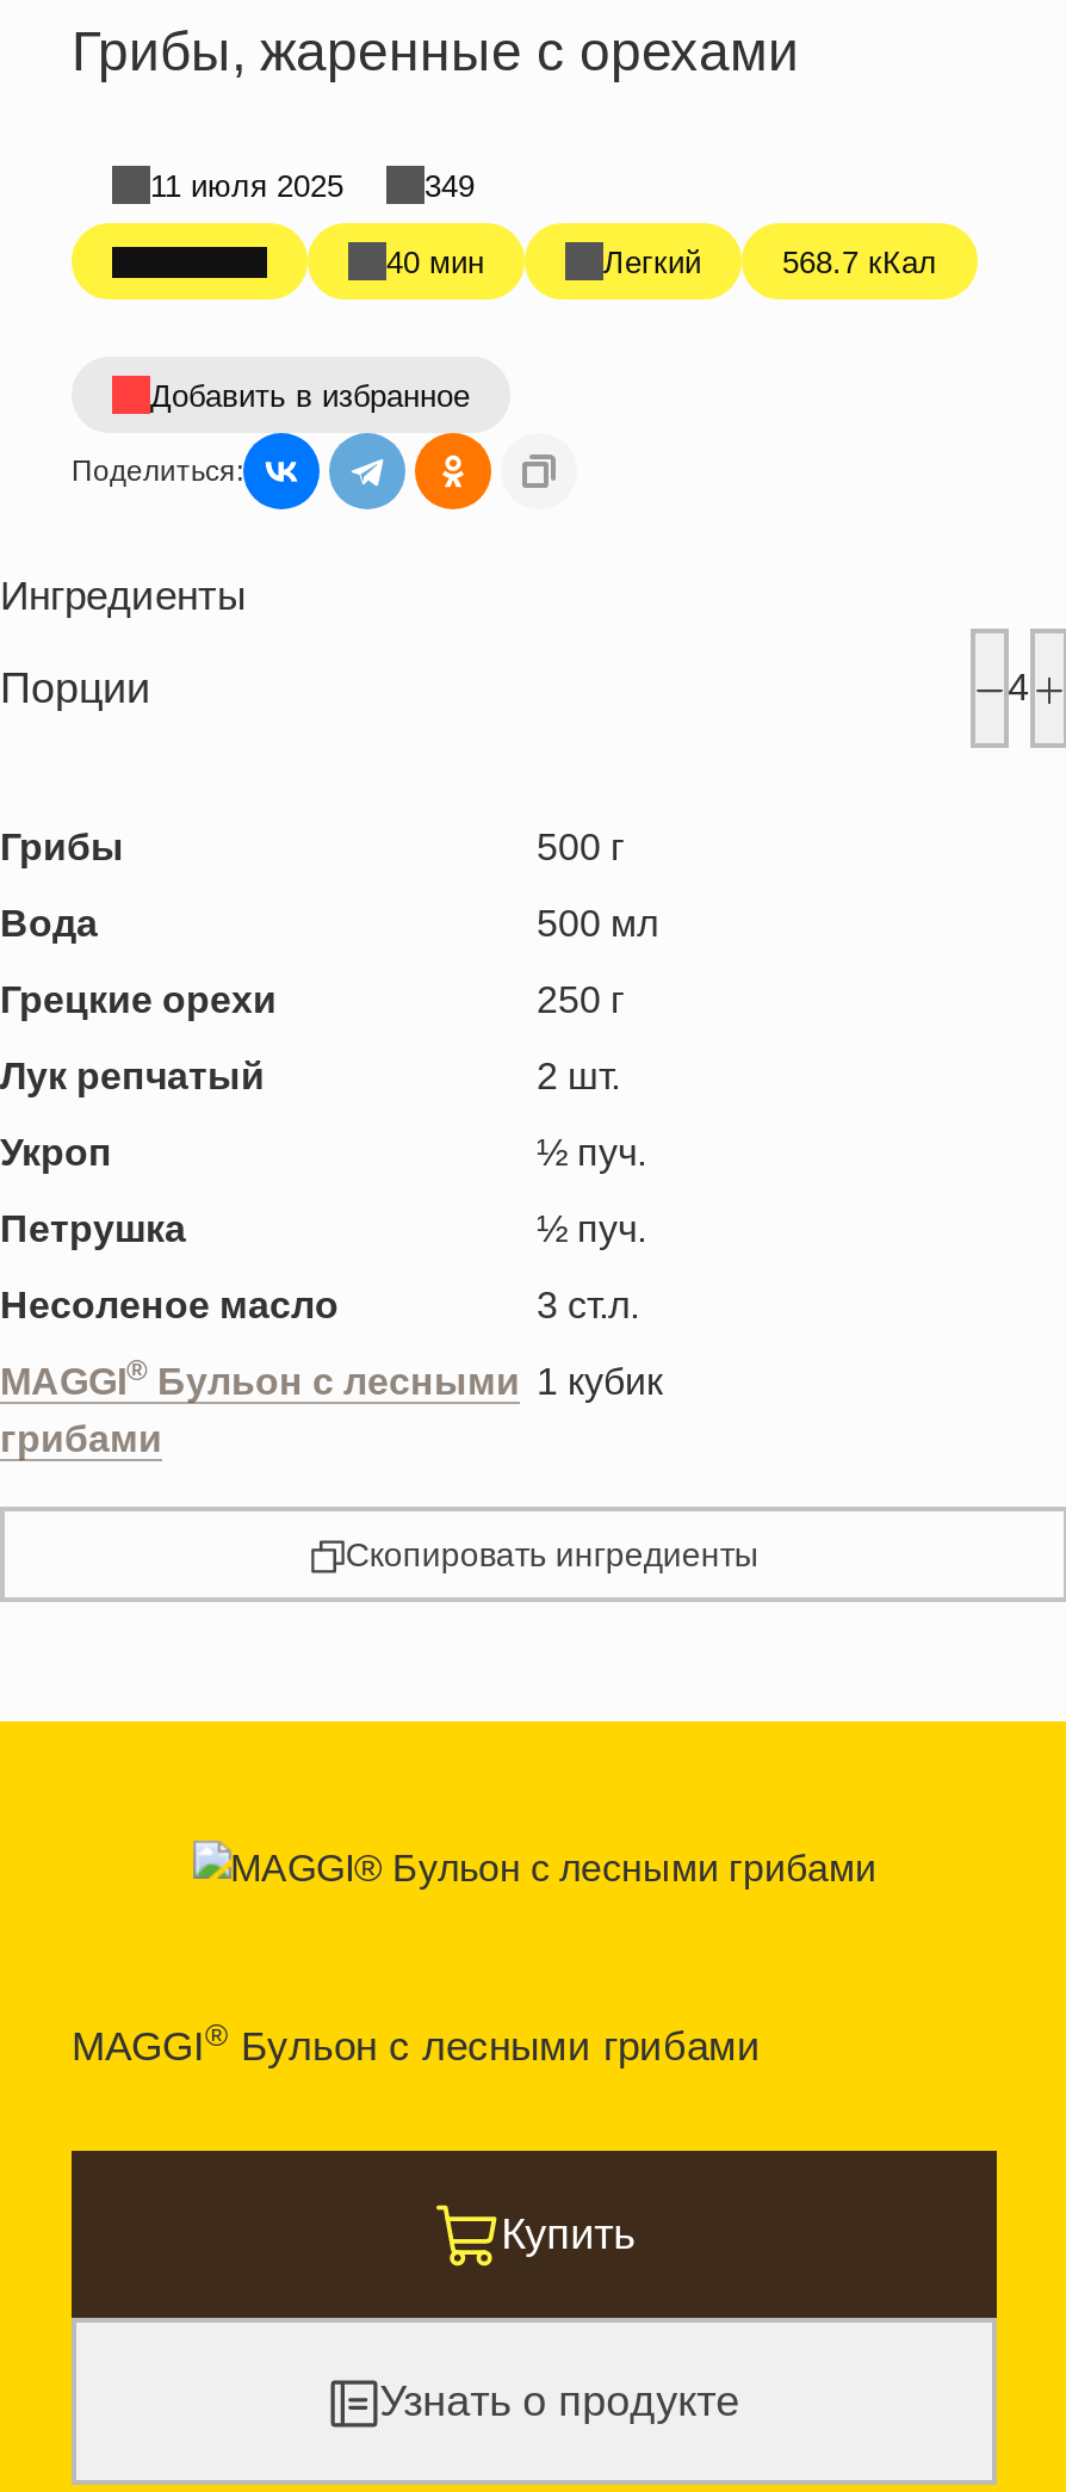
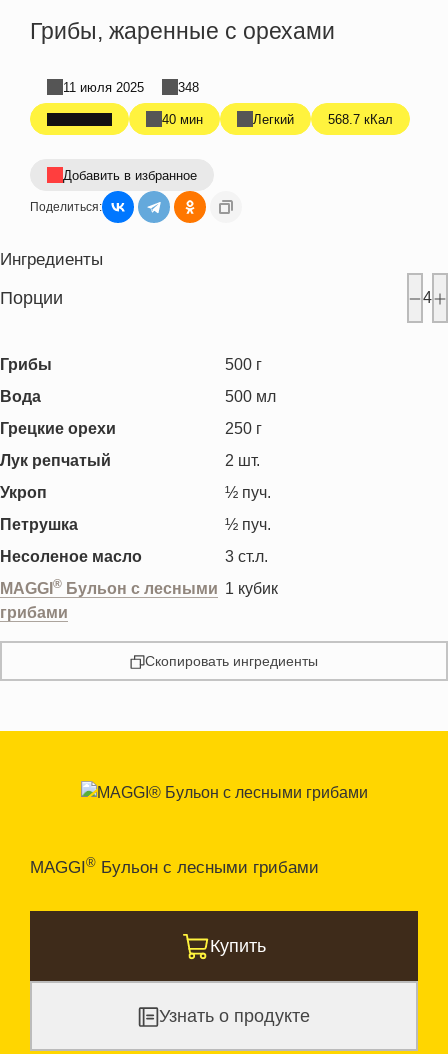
- 349
+ 348
